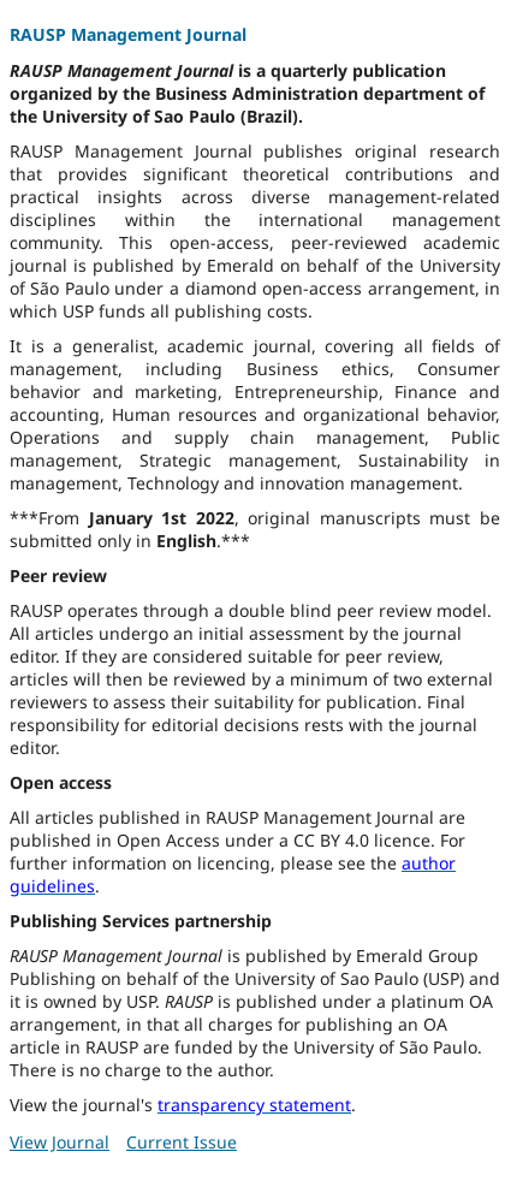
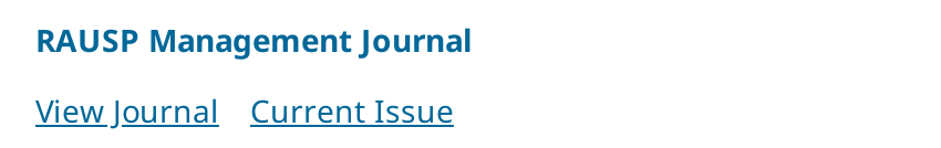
- RAUSP Management Journal is a quarterly publication
- organized by the Business Administration department of
- the University of Sao Paulo (Brazil).
- RAUSP Management Journal publishes original research
- that provides significant theoretical contributions and
- practical insights across diverse management-related
- disciplines within the international management
- community. This open-access, peer-reviewed academic
- journal is published by Emerald on behalf of the University
- of São Paulo under a diamond open-access arrangement, in
- which USP funds all publishing costs.
- It is a generalist, academic journal, covering all fields of
- management, including Business ethics, Consumer
- behavior and marketing, Entrepreneurship, Finance and
- accounting, Human resources and organizational behavior,
- Operations and supply chain management, Public
- management, Strategic management, Sustainability in
- management, Technology and innovation management.
- ***From January 1st 2022, original manuscripts must be
- submitted only in English.***
- Peer review
- RAUSP operates through a double blind peer review model.
- All articles undergo an initial assessment by the journal
- editor. If they are considered suitable for peer review,
- articles will then be reviewed by a minimum of two external
- reviewers to assess their suitability for publication. Final
- responsibility for editorial decisions rests with the journal
- editor.
- Open access
- All articles published in RAUSP Management Journal are
- published in Open Access under a CC BY 4.0 licence. For
- further information on licencing, please see the author
- guidelines.
- Publishing Services partnership
- RAUSP Management Journal is published by Emerald Group
- Publishing on behalf of the University of Sao Paulo (USP) and
- it is owned by USP. RAUSP is published under a platinum OA
- arrangement, in that all charges for publishing an OA
- article in RAUSP are funded by the University of São Paulo.
- There is no charge to the author.
- View the journal's transparency statement.
